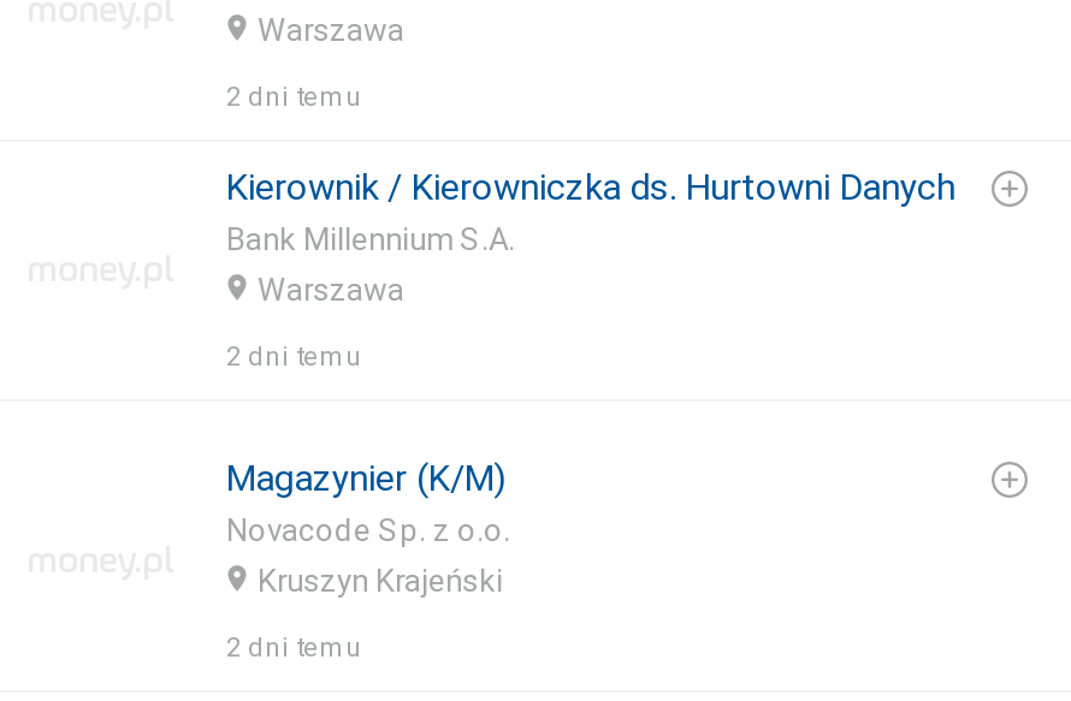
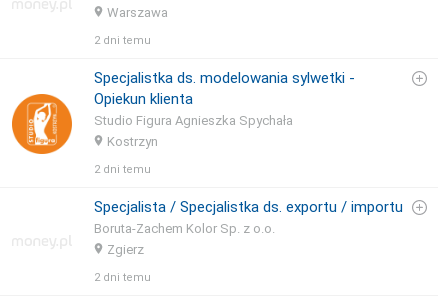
+ [image]

- Kierownik / Kierowniczka ds. Hurtowni Danych
- Bank Millennium S.A.
- Warszawa
+ Specjalistka ds. modelowania sylwetki -
+ Opiekun klienta
+ Studio Figura Agnieszka Spychała
+ Kostrzyn

- Magazynier (K/M)
- Novacode Sp. z o.o.
- Kruszyn Krajeński
+ Specjalista / Specjalistka ds. exportu / importu
+ Boruta-Zachem Kolor Sp. z o.o.
+ Zgierz
